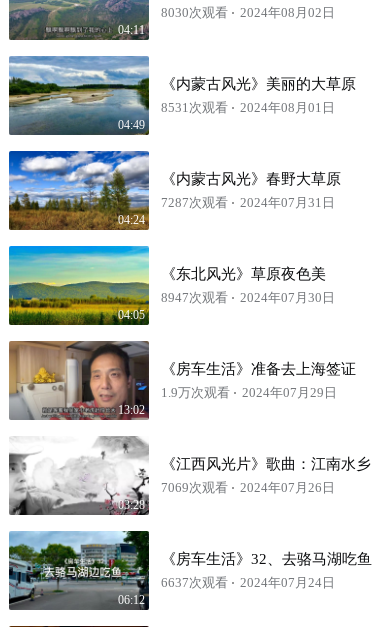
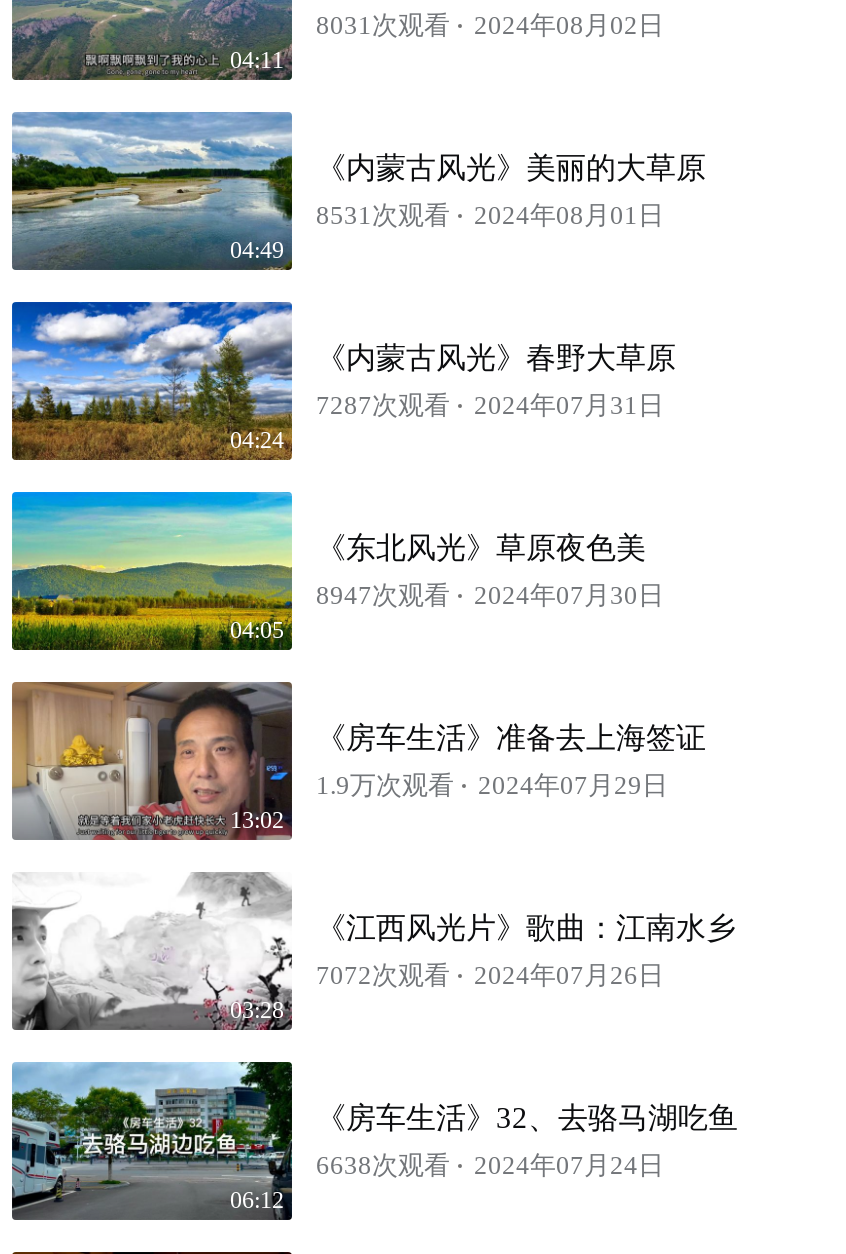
- 8030次观看 2024年08月02日
+ 8031次观看 2024年08月02日

- 7069次观看 2024年07月26日
+ 7072次观看 2024年07月26日

- 6637次观看 2024年07月24日
+ 6638次观看 2024年07月24日
